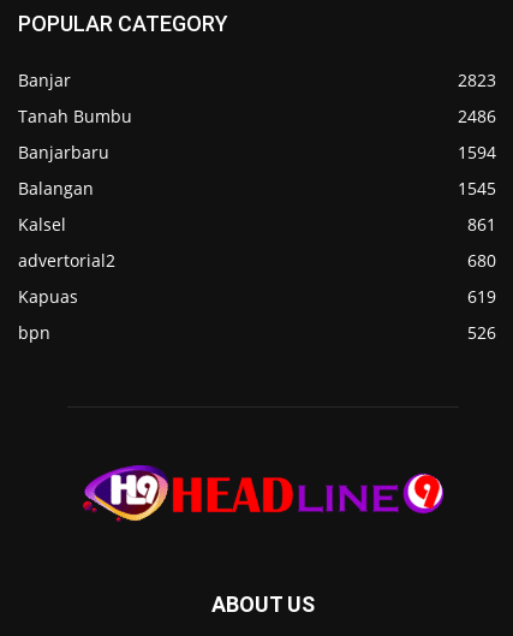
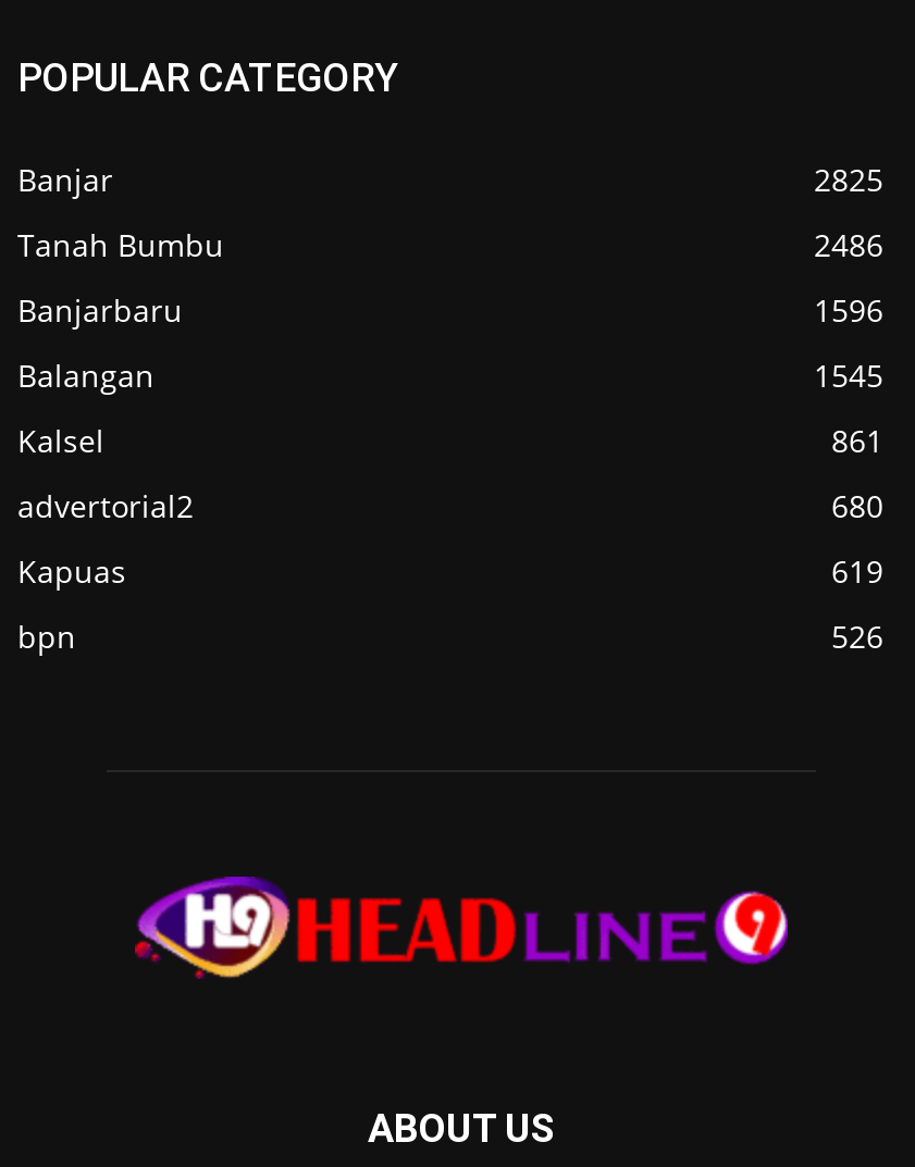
- 2823
+ 2825

- 1594
+ 1596
